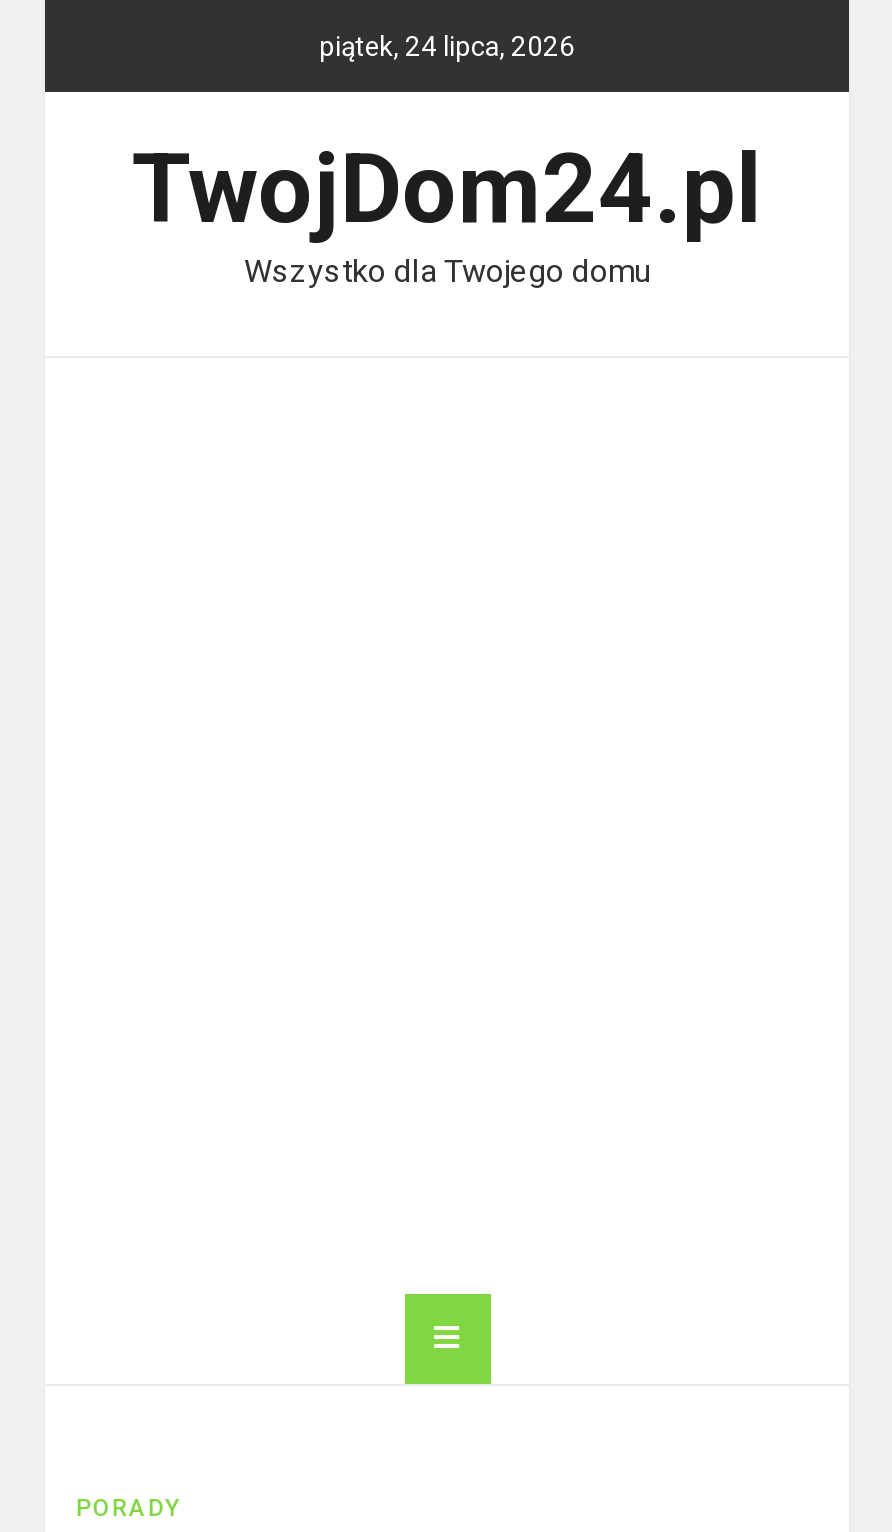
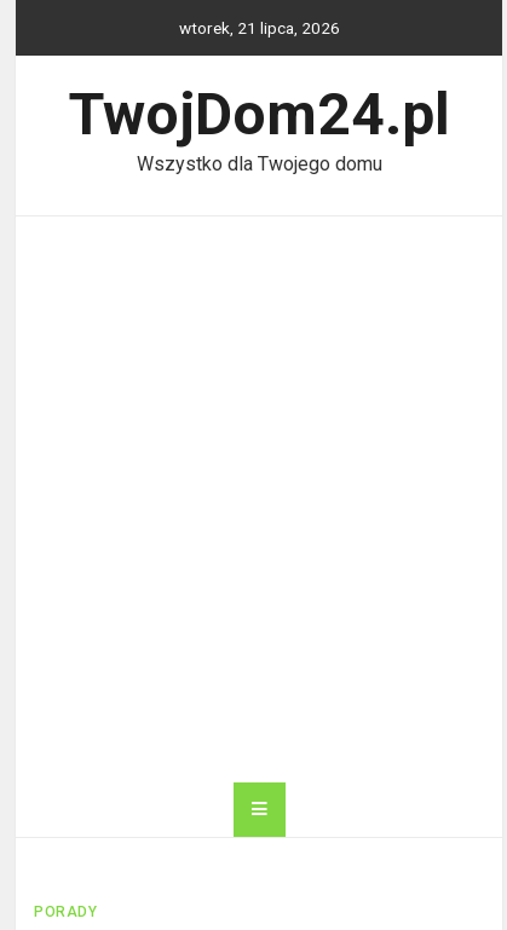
- piątek, 24 lipca, 2026
+ wtorek, 21 lipca, 2026
